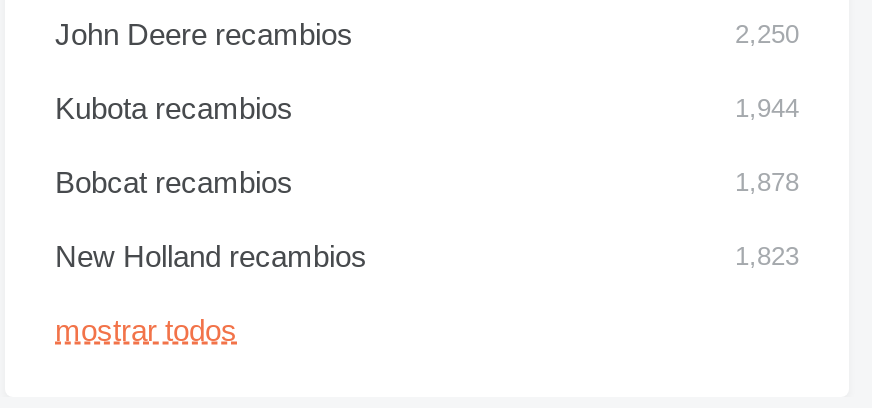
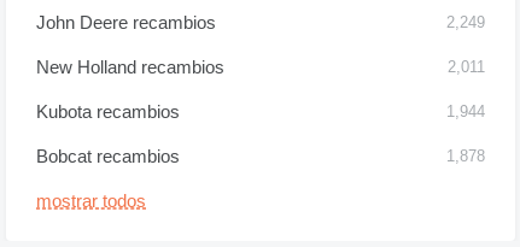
- 2,250
+ 2,249
+ 2,011

moved down: Kubota recambios | 1,944 | Bobcat recambios | 1,878

moved up: New Holland recambios

- 1,823
